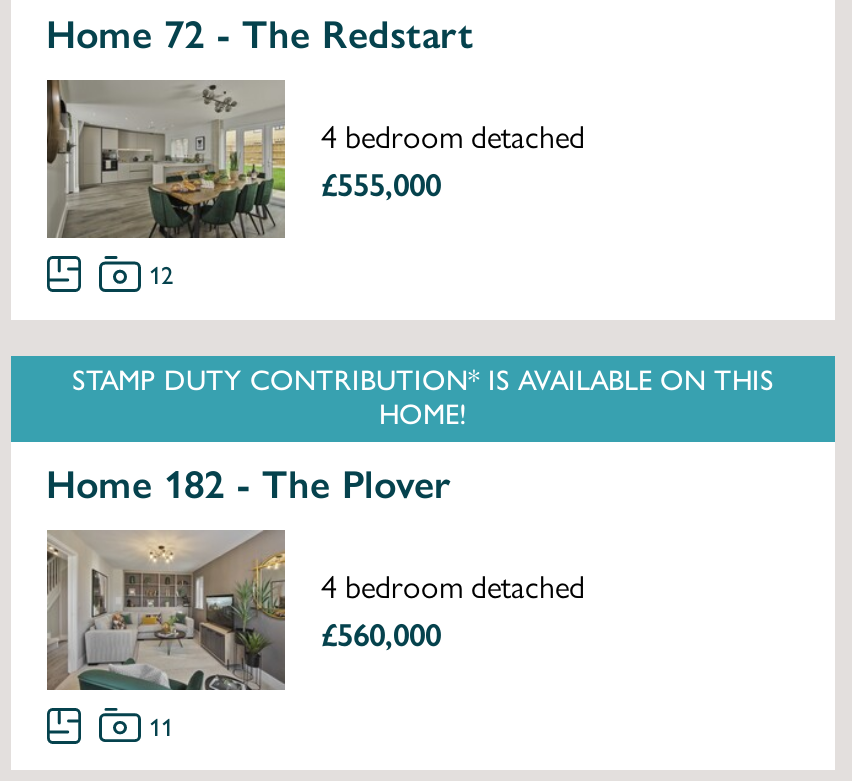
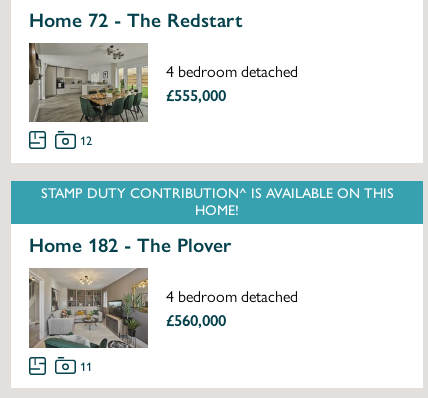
- STAMP DUTY CONTRIBUTION* IS AVAILABLE ON THIS
+ STAMP DUTY CONTRIBUTION^ IS AVAILABLE ON THIS
